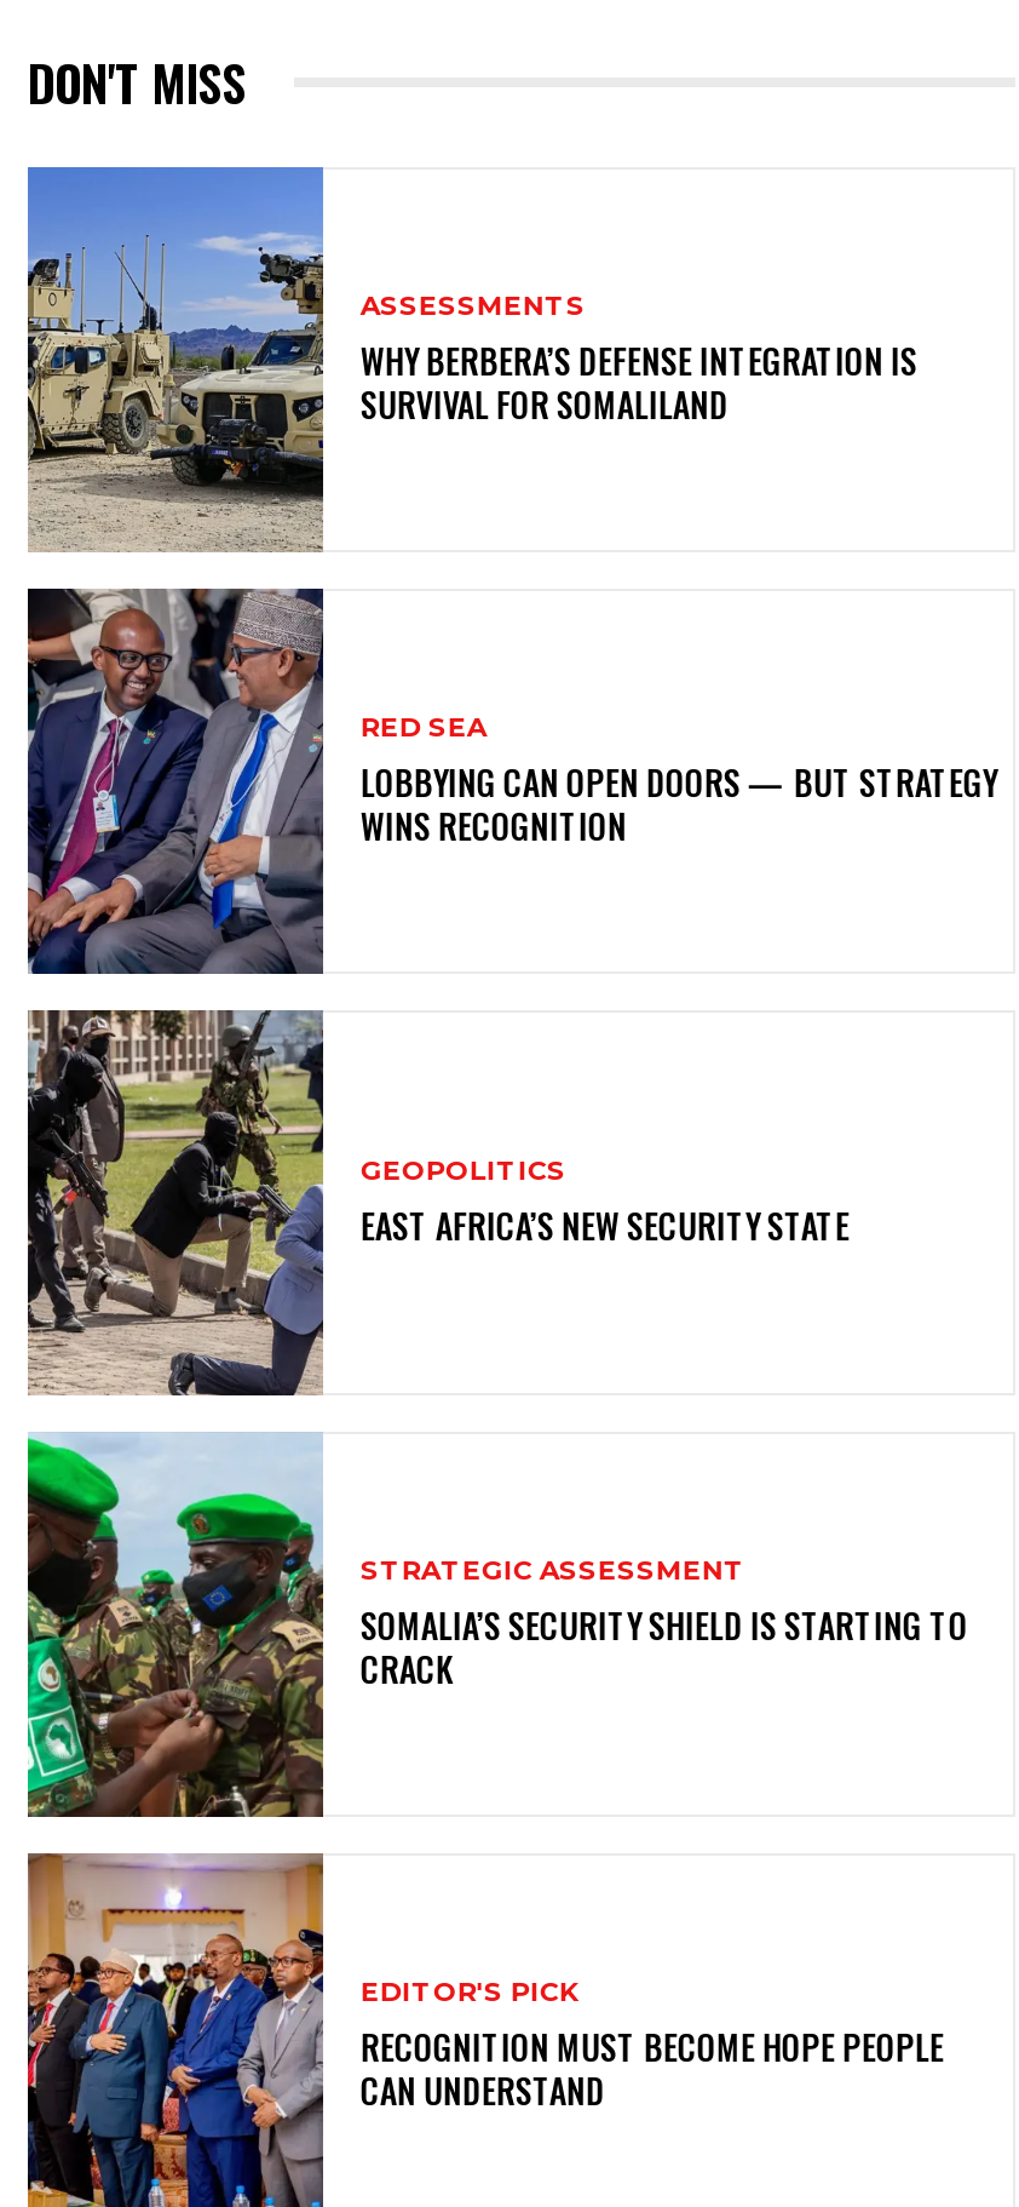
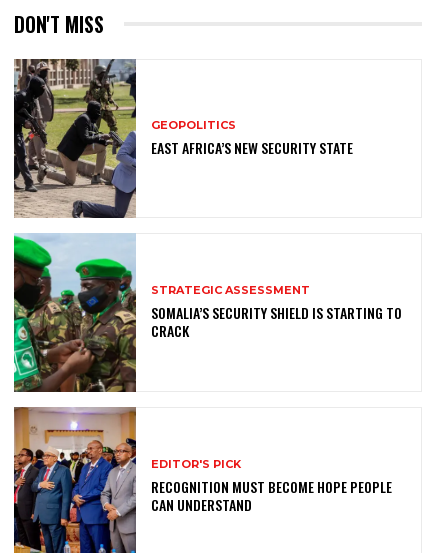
- [image]
- ASSESSMENTS
- WHY BERBERA’S DEFENSE INTEGRATION IS
- SURVIVAL FOR SOMALILAND

- [image]
- RED SEA
- LOBBYING CAN OPEN DOORS — BUT STRATEGY
- WINS RECOGNITION
